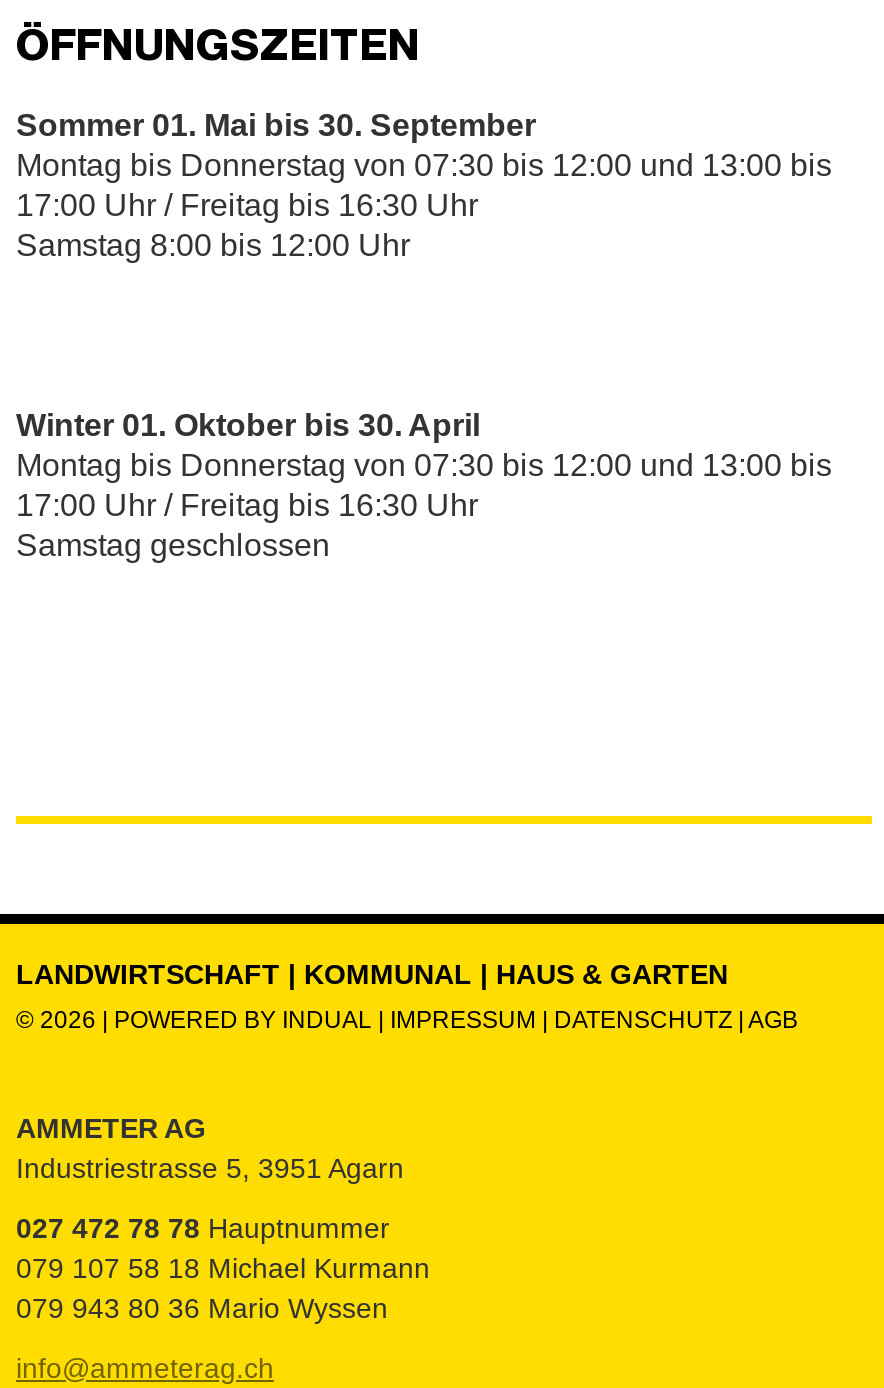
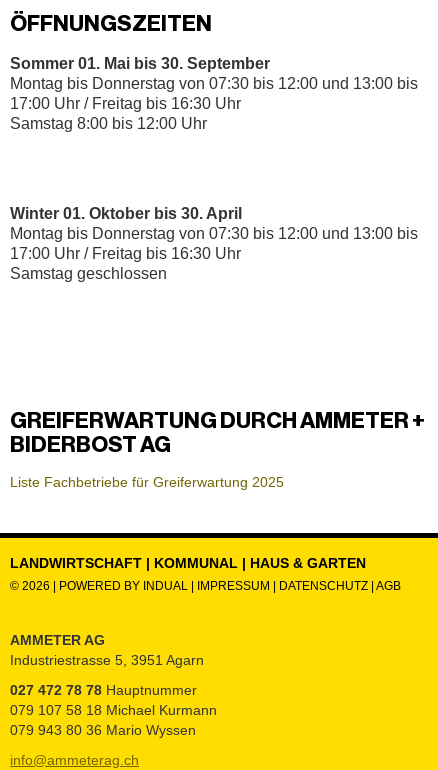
+ GREIFERWARTUNG DURCH AMMETER +
+ BIDERBOST AG
+ Liste Fachbetriebe für Greiferwartung 2025
